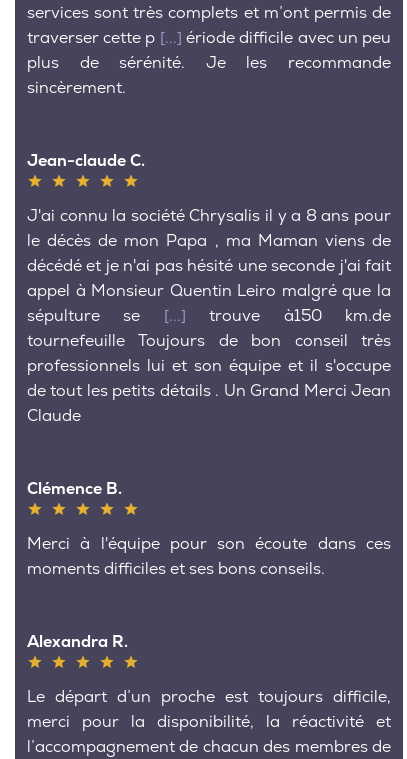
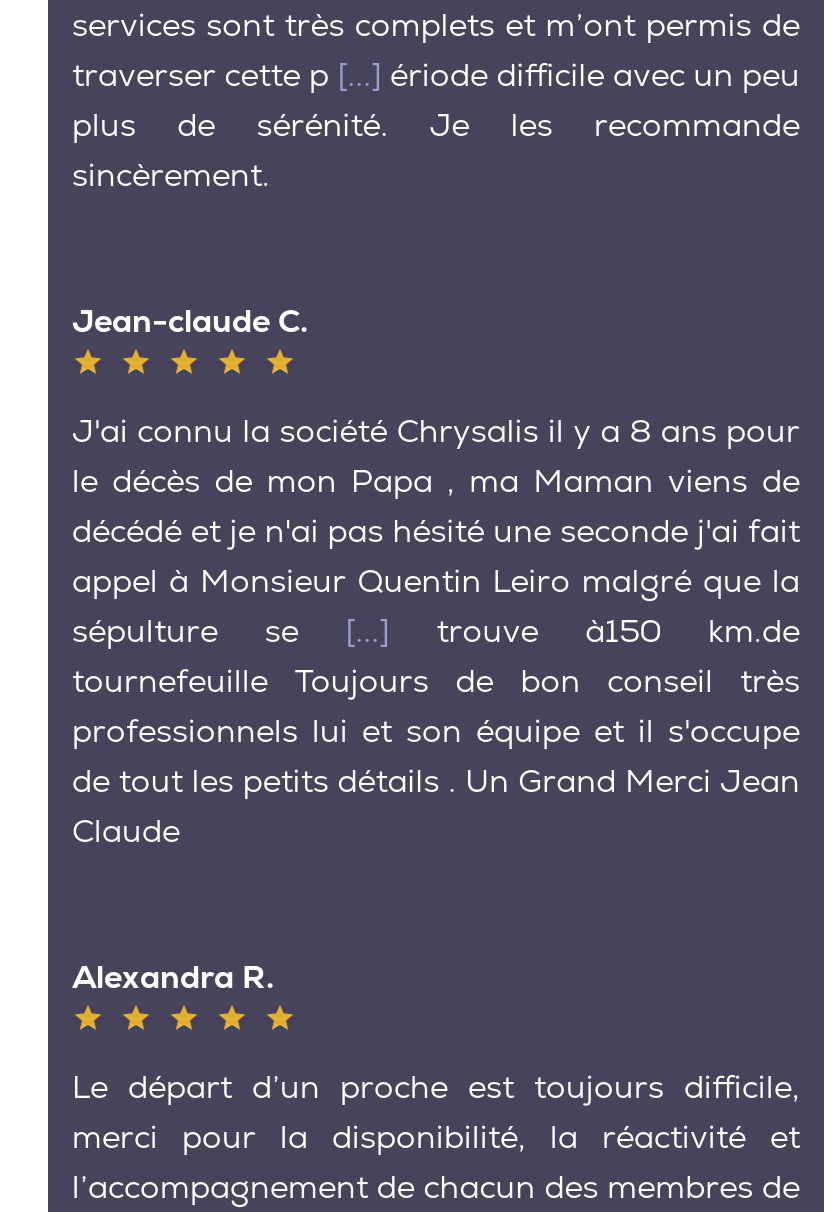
- Clémence B.
- Merci à l'équipe pour son écoute dans ces
- moments difficiles et ses bons conseils.
